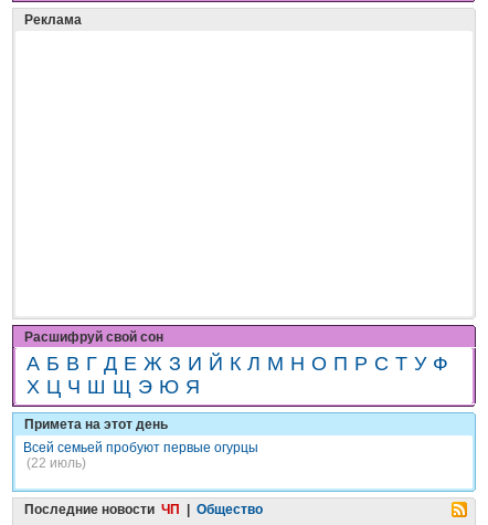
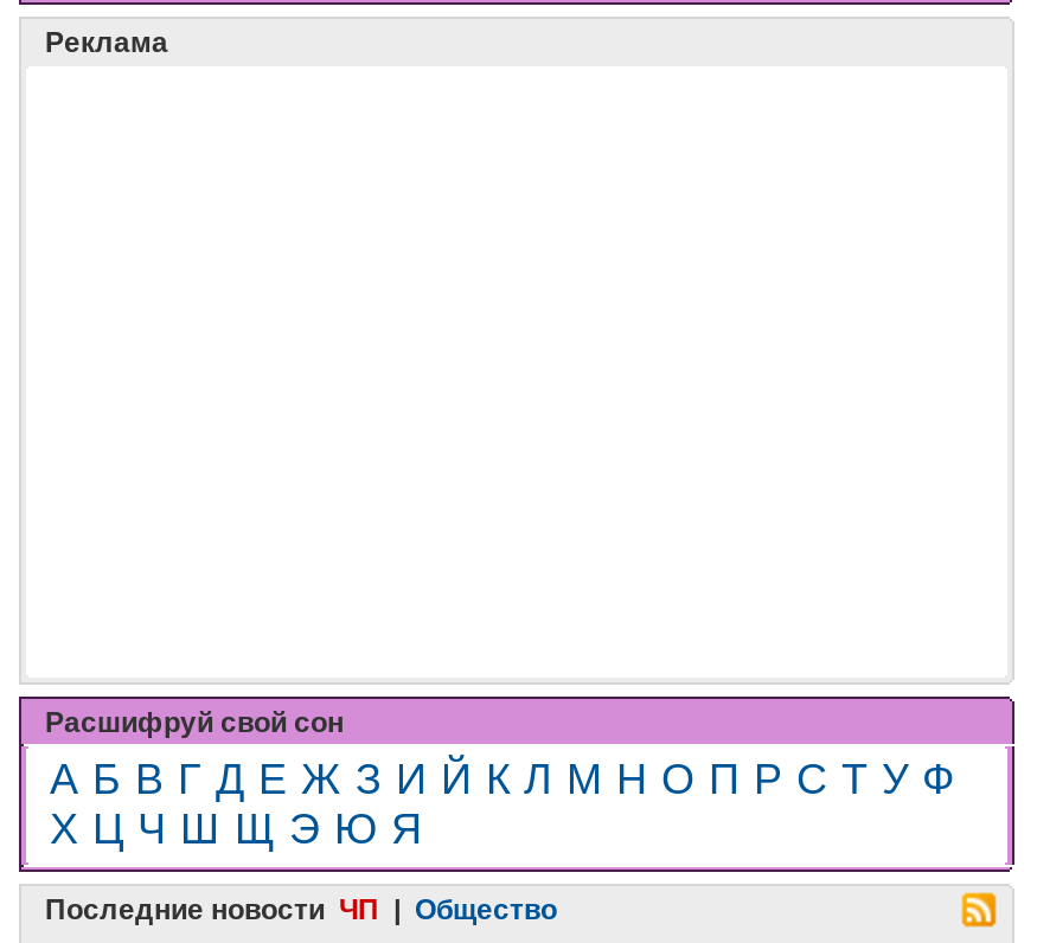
- [image]
- Примета на этот день
- Всей семьей пробуют первые огурцы
- (22 июль)
